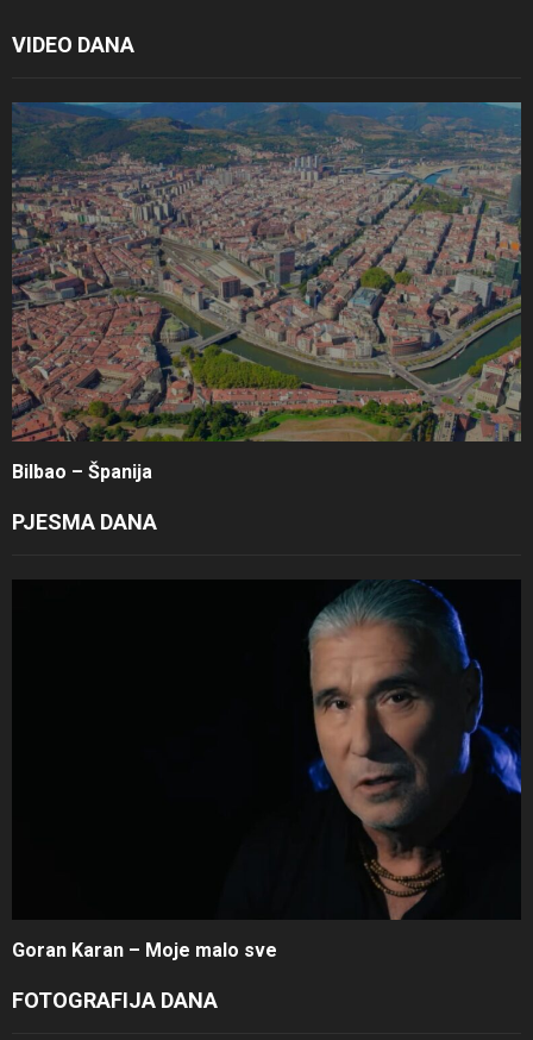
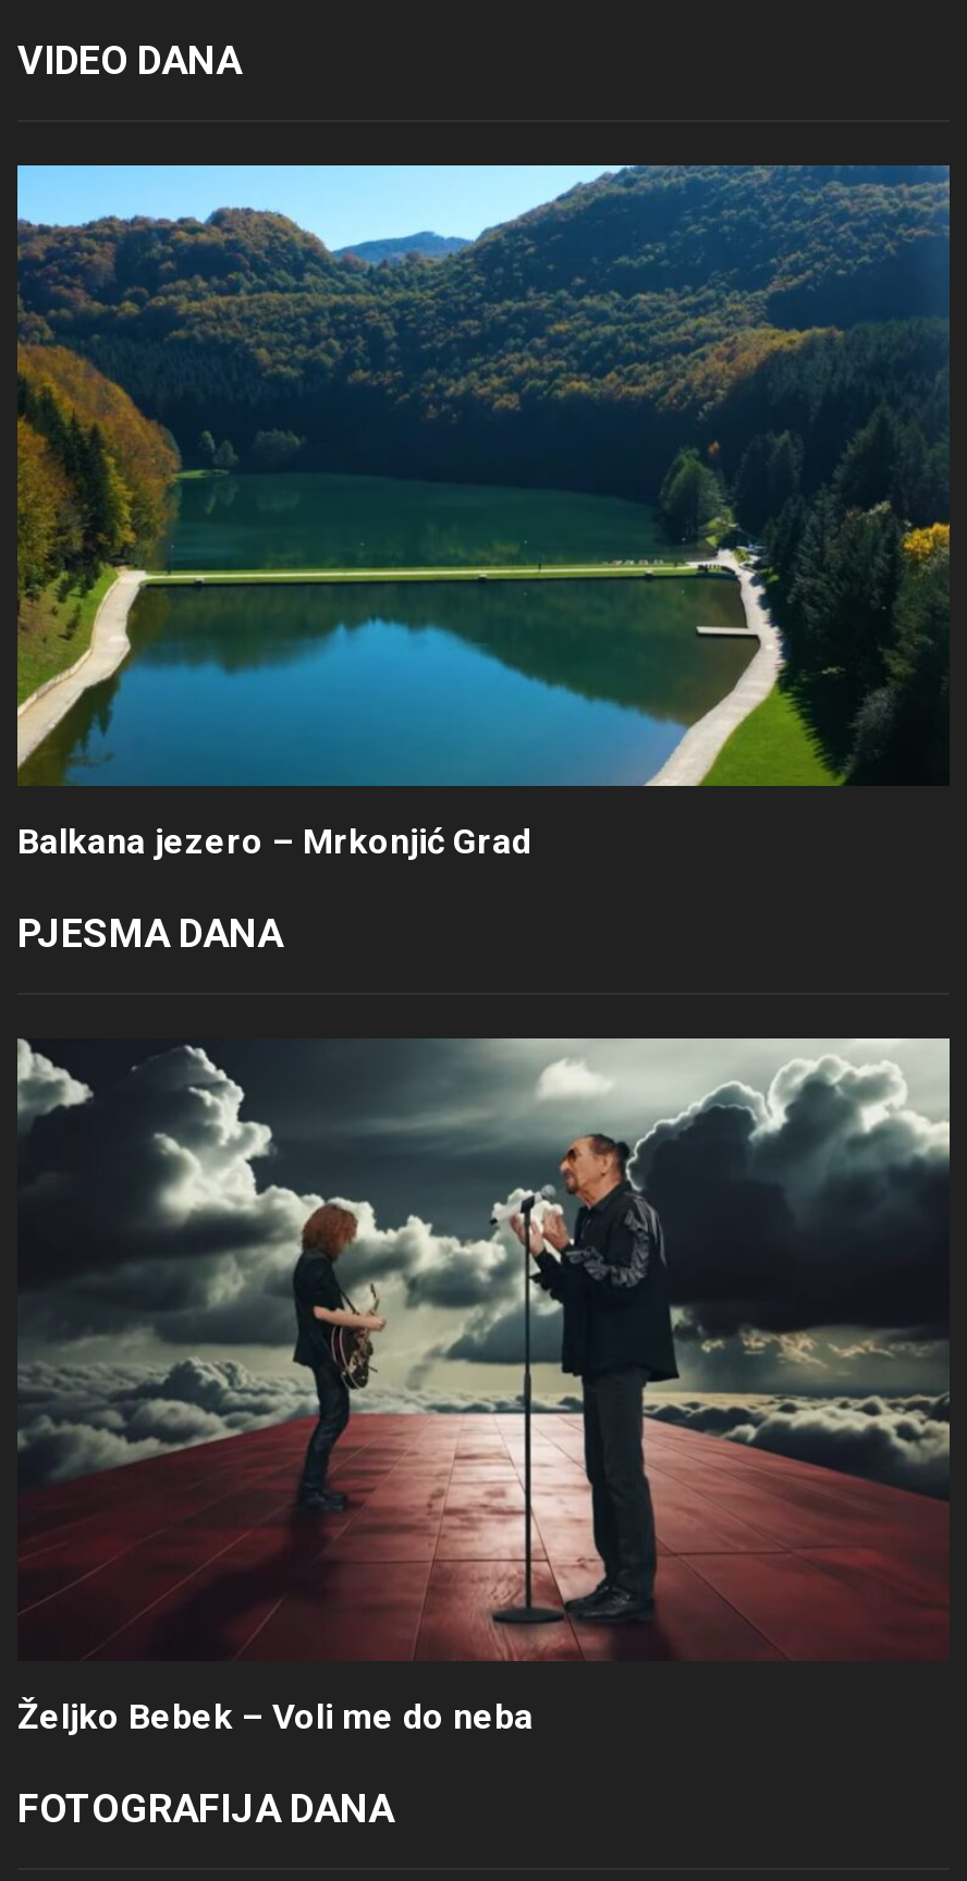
- [image]
- Bilbao – Španija
+ [image]
+ Balkana jezero – Mrkonjić Grad

- [image]
- Goran Karan – Moje malo sve
+ [image]
+ Željko Bebek – Voli me do neba
